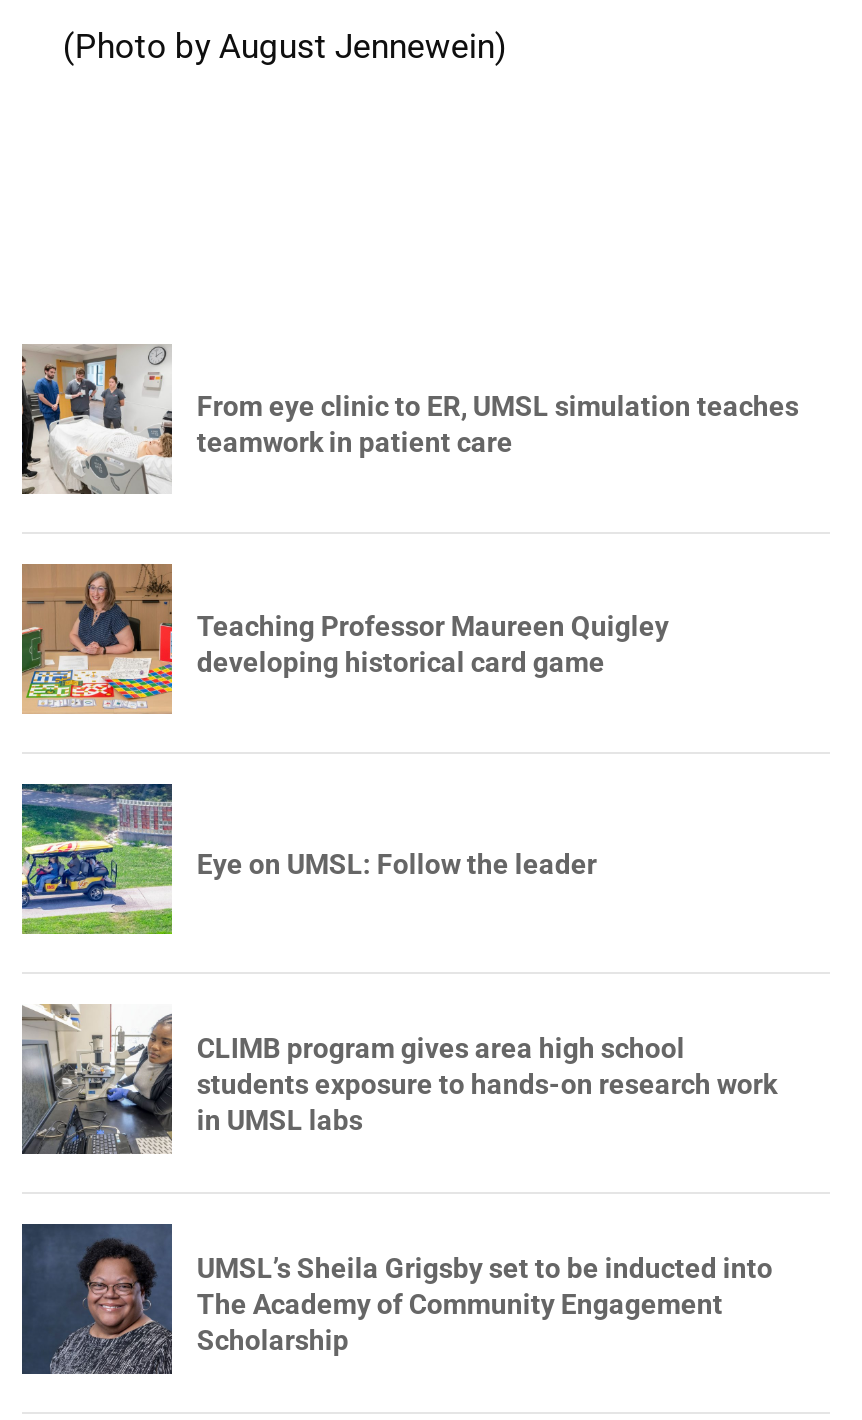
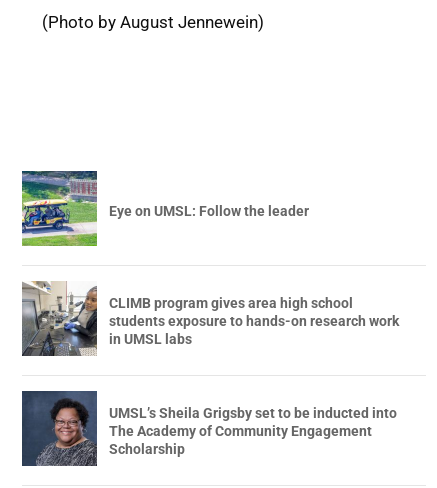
- [image]
- From eye clinic to ER, UMSL simulation teaches
- teamwork in patient care

- [image]
- Teaching Professor Maureen Quigley
- developing historical card game
